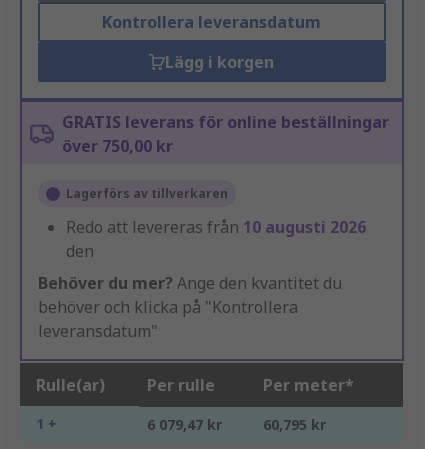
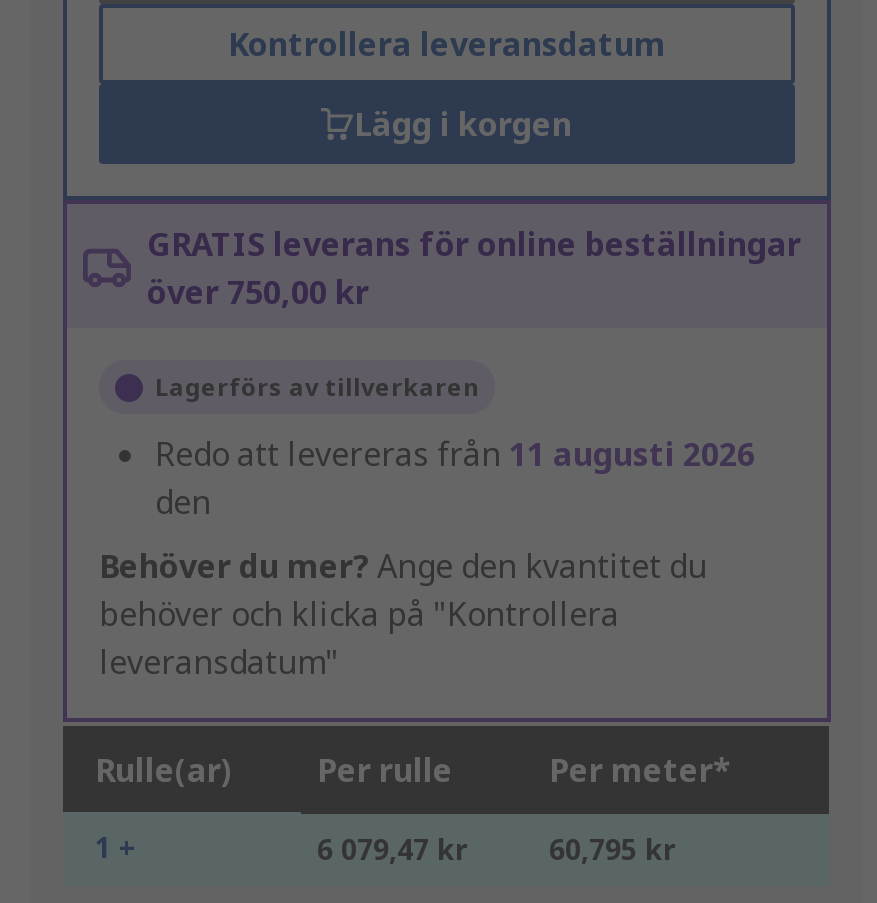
- Redo att levereras från 10 augusti 2026
+ Redo att levereras från 11 augusti 2026
